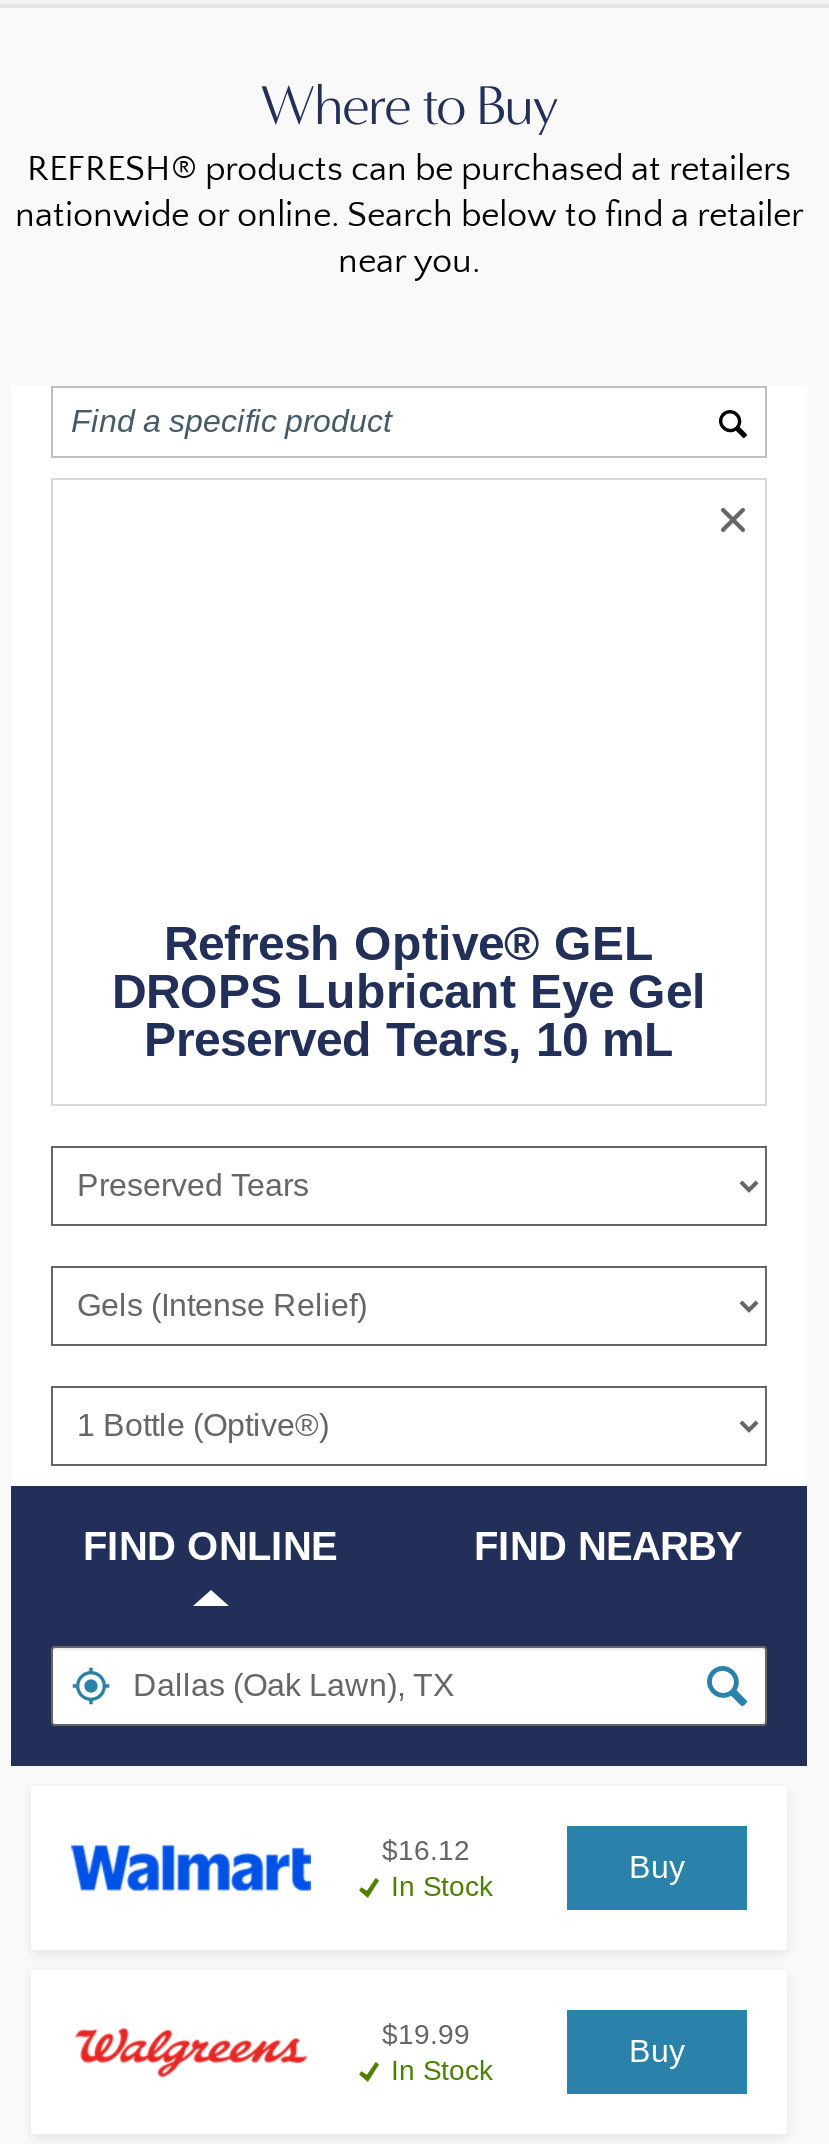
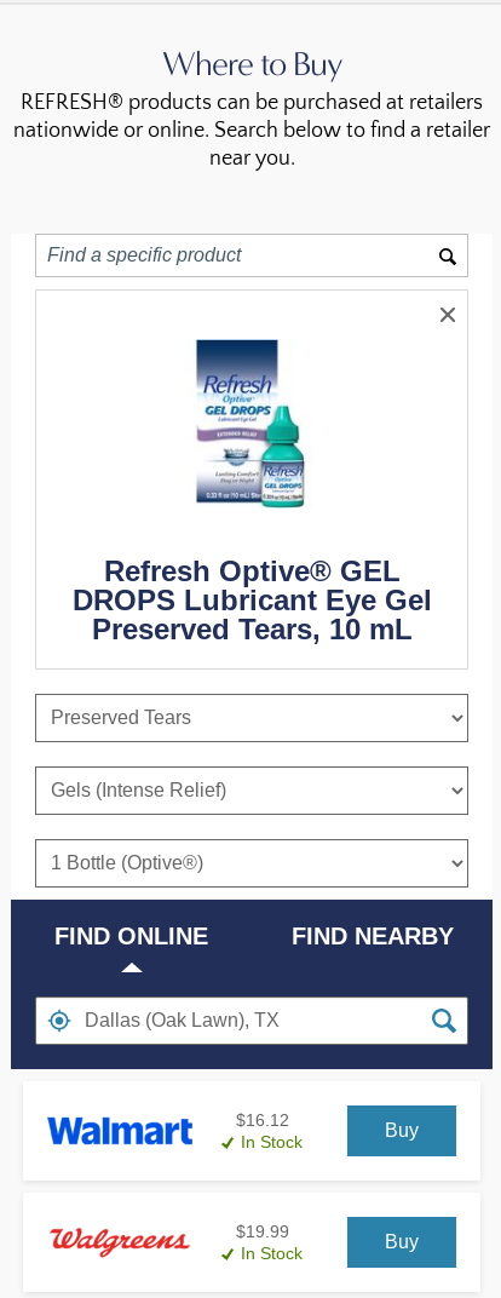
+ [image]
